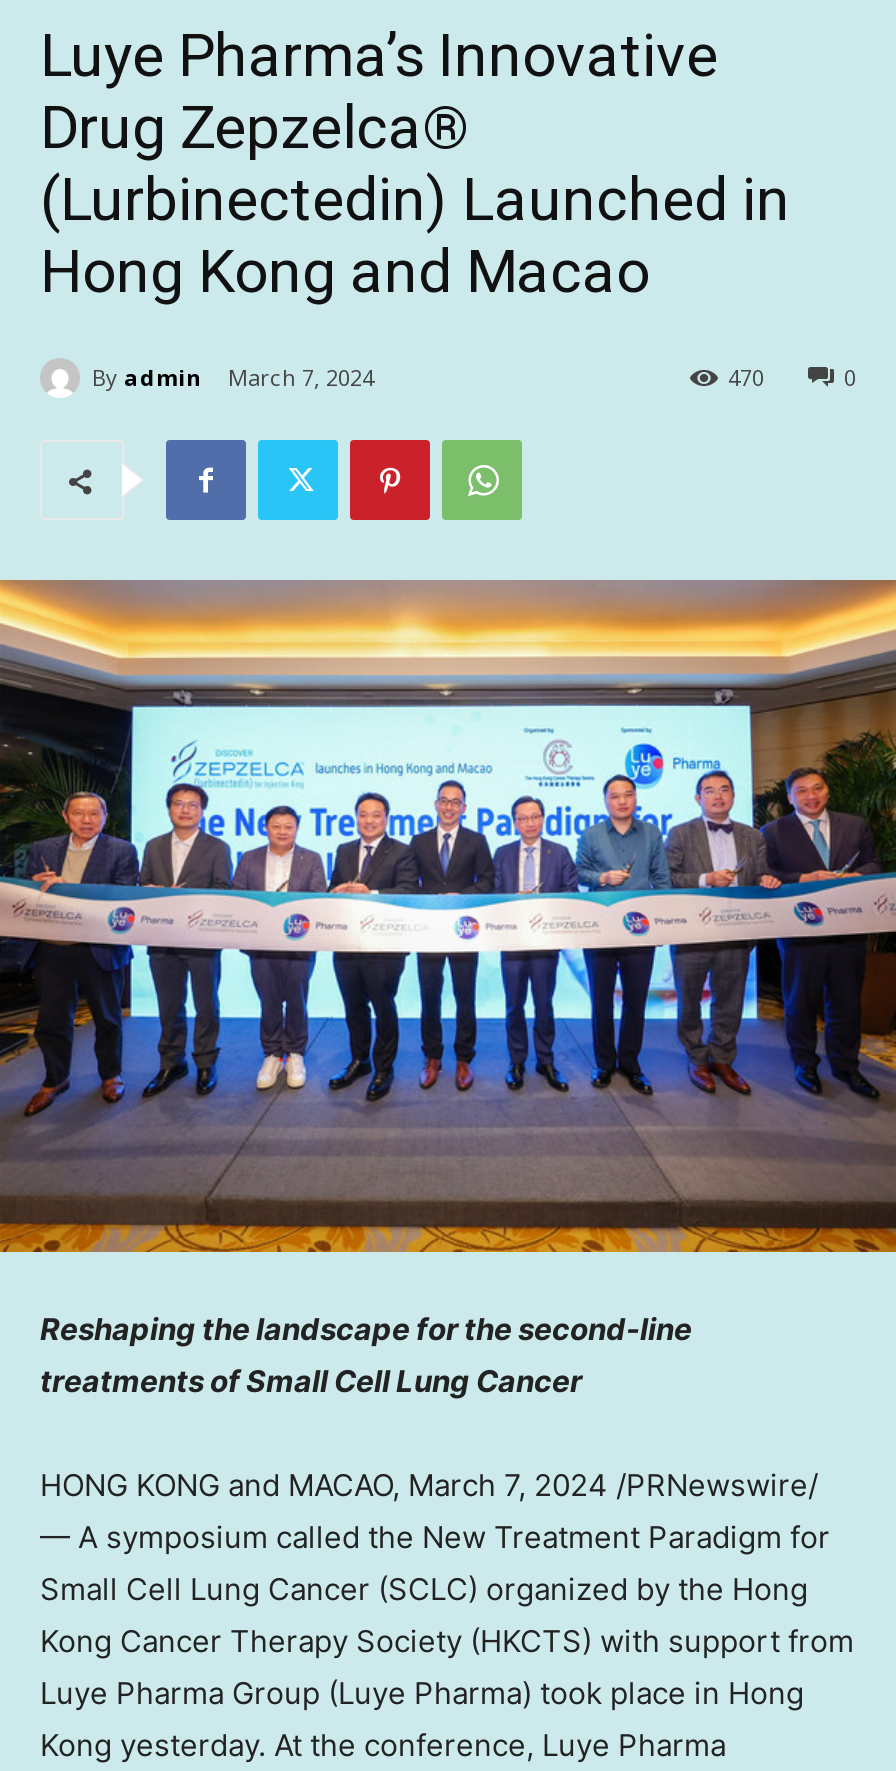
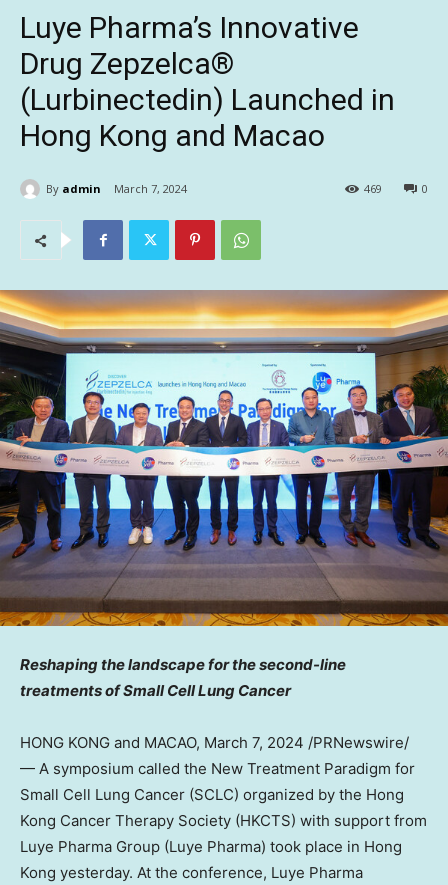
- 470
+ 469
